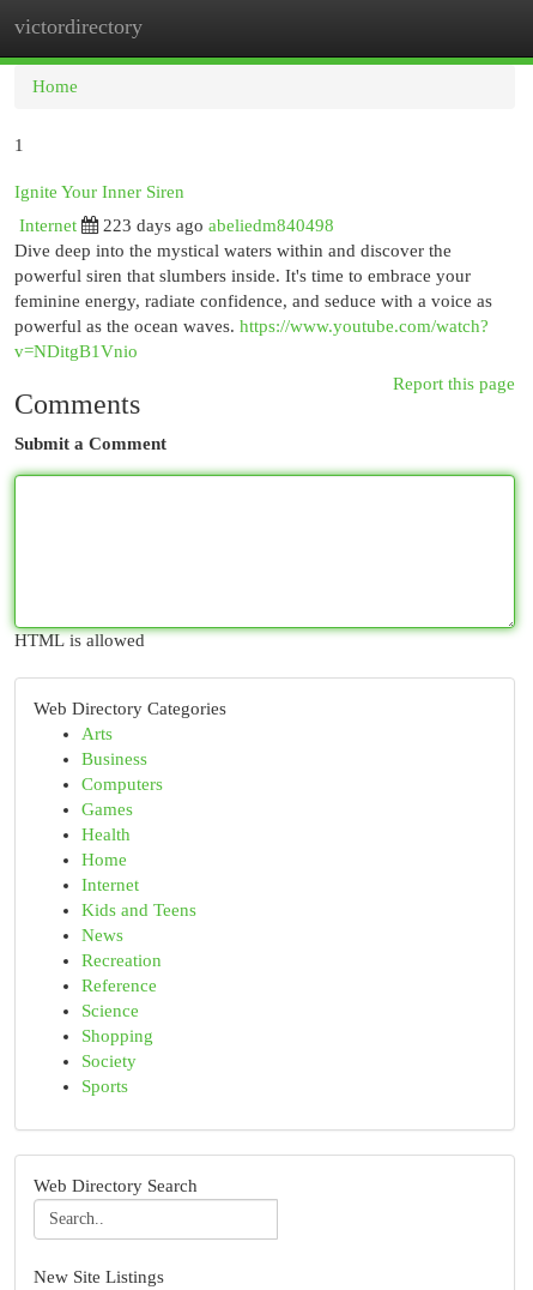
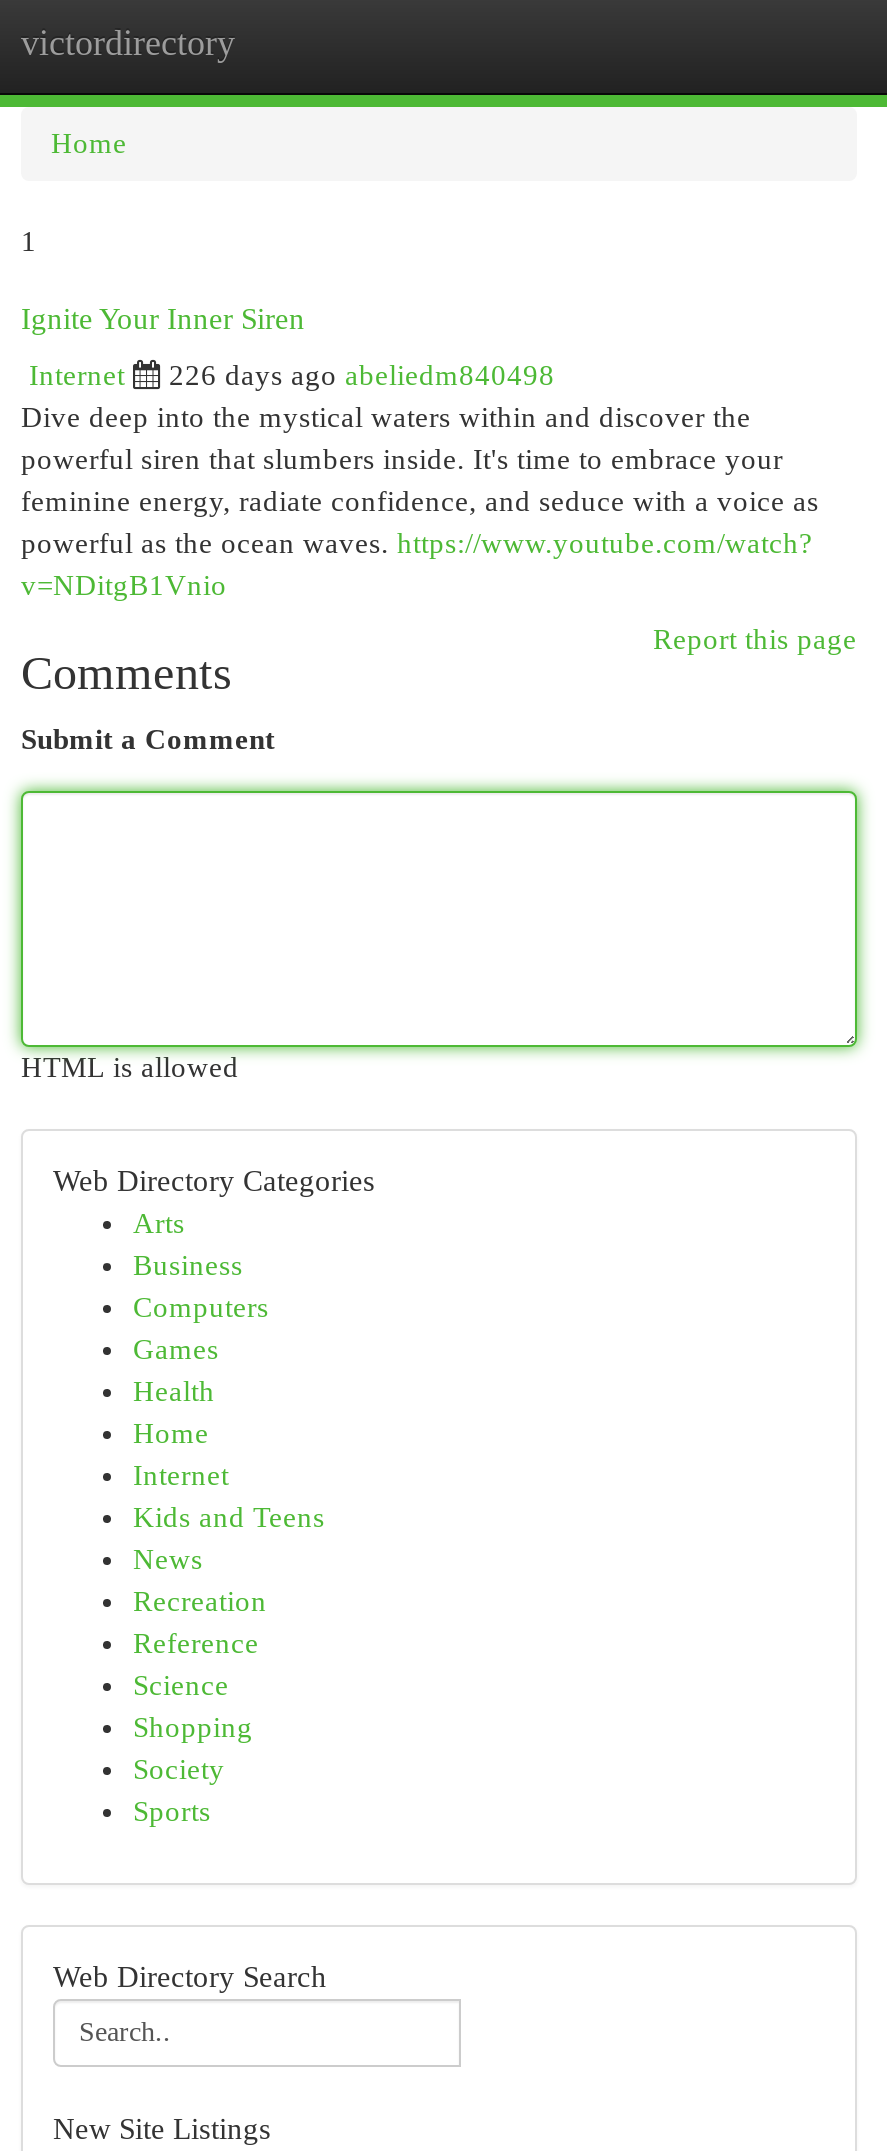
- 223 days ago abeliedm840498
+ 226 days ago abeliedm840498
